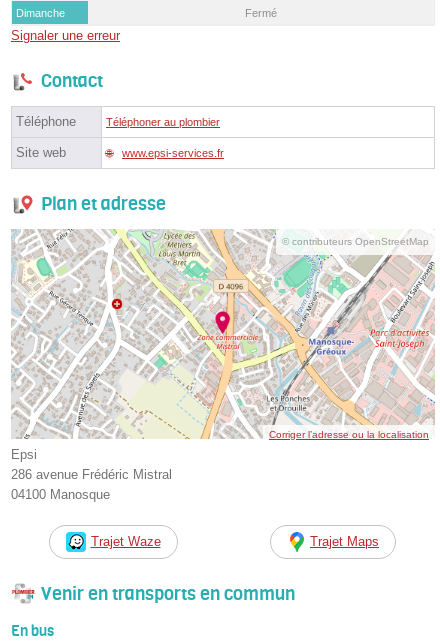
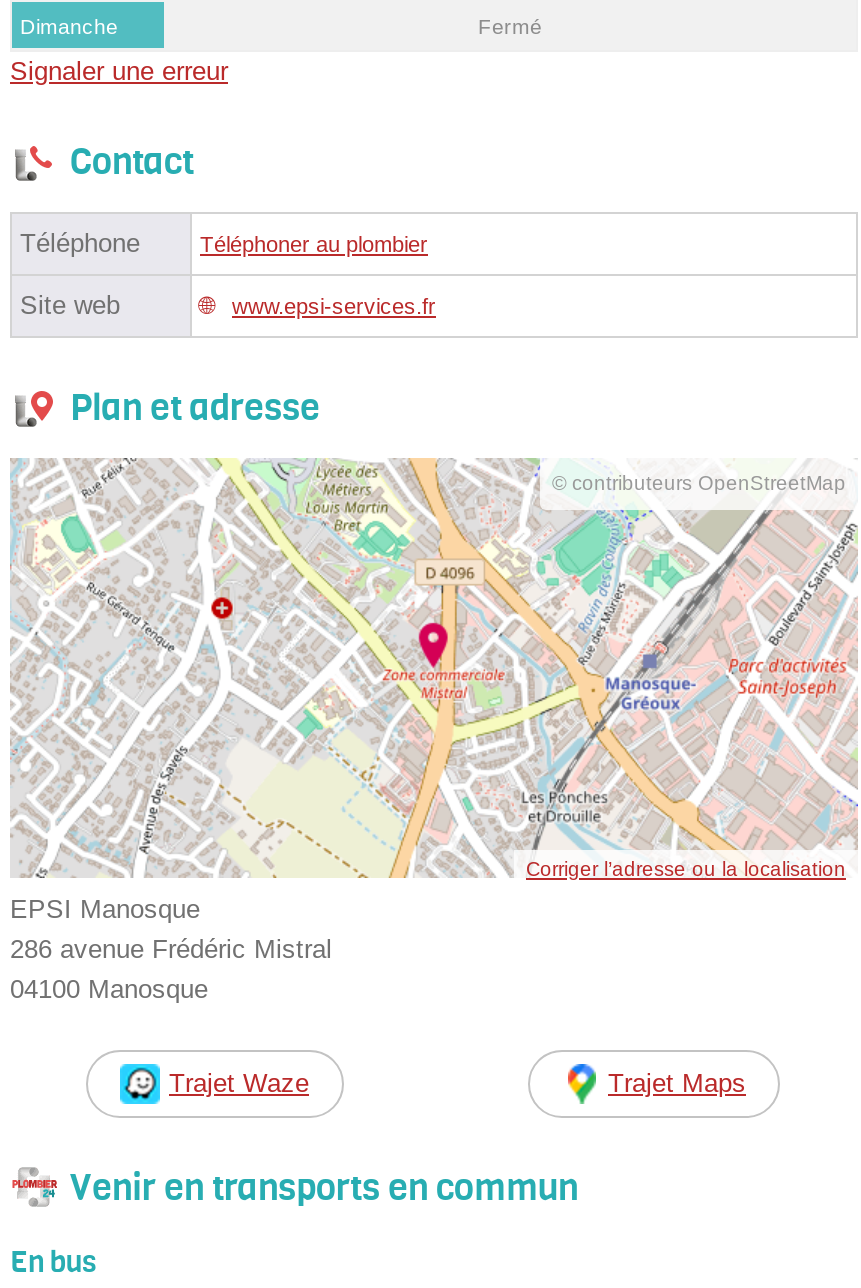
- Epsi
+ EPSI Manosque
